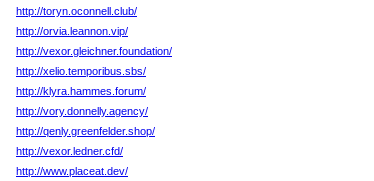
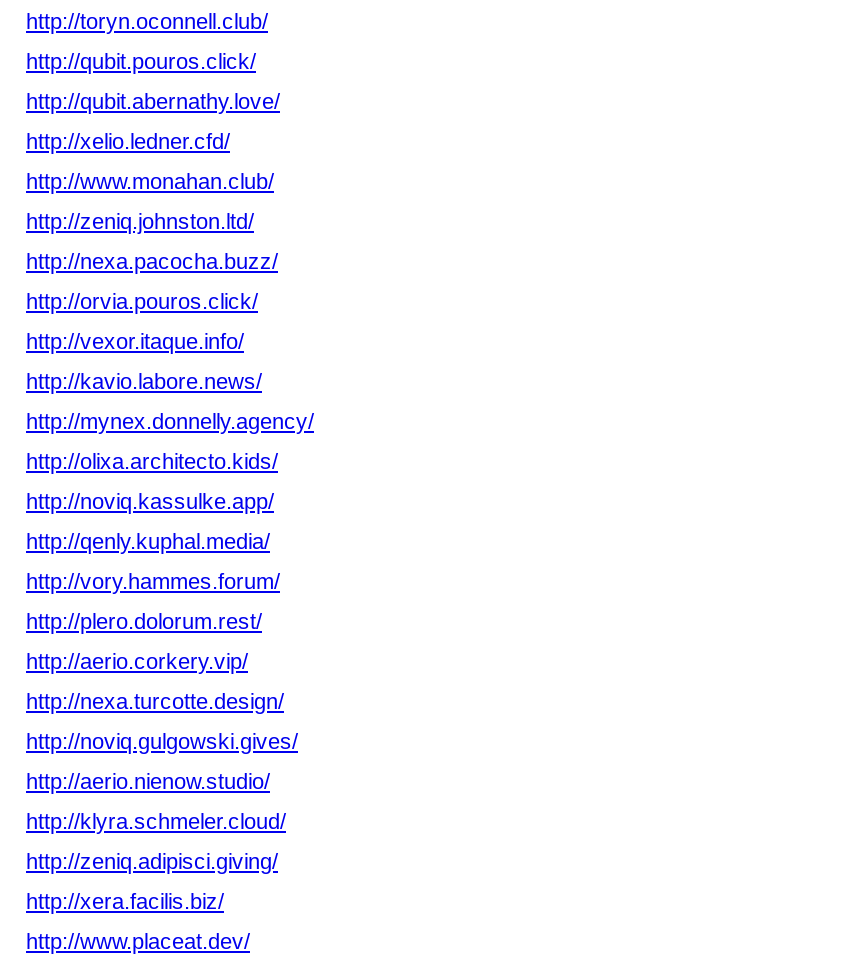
- http://orvia.leannon.vip/
- http://vexor.gleichner.foundation/
- http://xelio.temporibus.sbs/
- http://klyra.hammes.forum/
- http://vory.donnelly.agency/
- http://qenly.greenfelder.shop/
- http://vexor.ledner.cfd/
+ http://qubit.pouros.click/
+ http://qubit.abernathy.love/
+ http://xelio.ledner.cfd/
+ http://www.monahan.club/
+ http://zeniq.johnston.ltd/
+ http://nexa.pacocha.buzz/
+ http://orvia.pouros.click/
+ http://vexor.itaque.info/
+ http://kavio.labore.news/
+ http://mynex.donnelly.agency/
+ http://olixa.architecto.kids/
+ http://noviq.kassulke.app/
+ http://qenly.kuphal.media/
+ http://vory.hammes.forum/
+ http://plero.dolorum.rest/
+ http://aerio.corkery.vip/
+ http://nexa.turcotte.design/
+ http://noviq.gulgowski.gives/
+ http://aerio.nienow.studio/
+ http://klyra.schmeler.cloud/
+ http://zeniq.adipisci.giving/
+ http://xera.facilis.biz/
